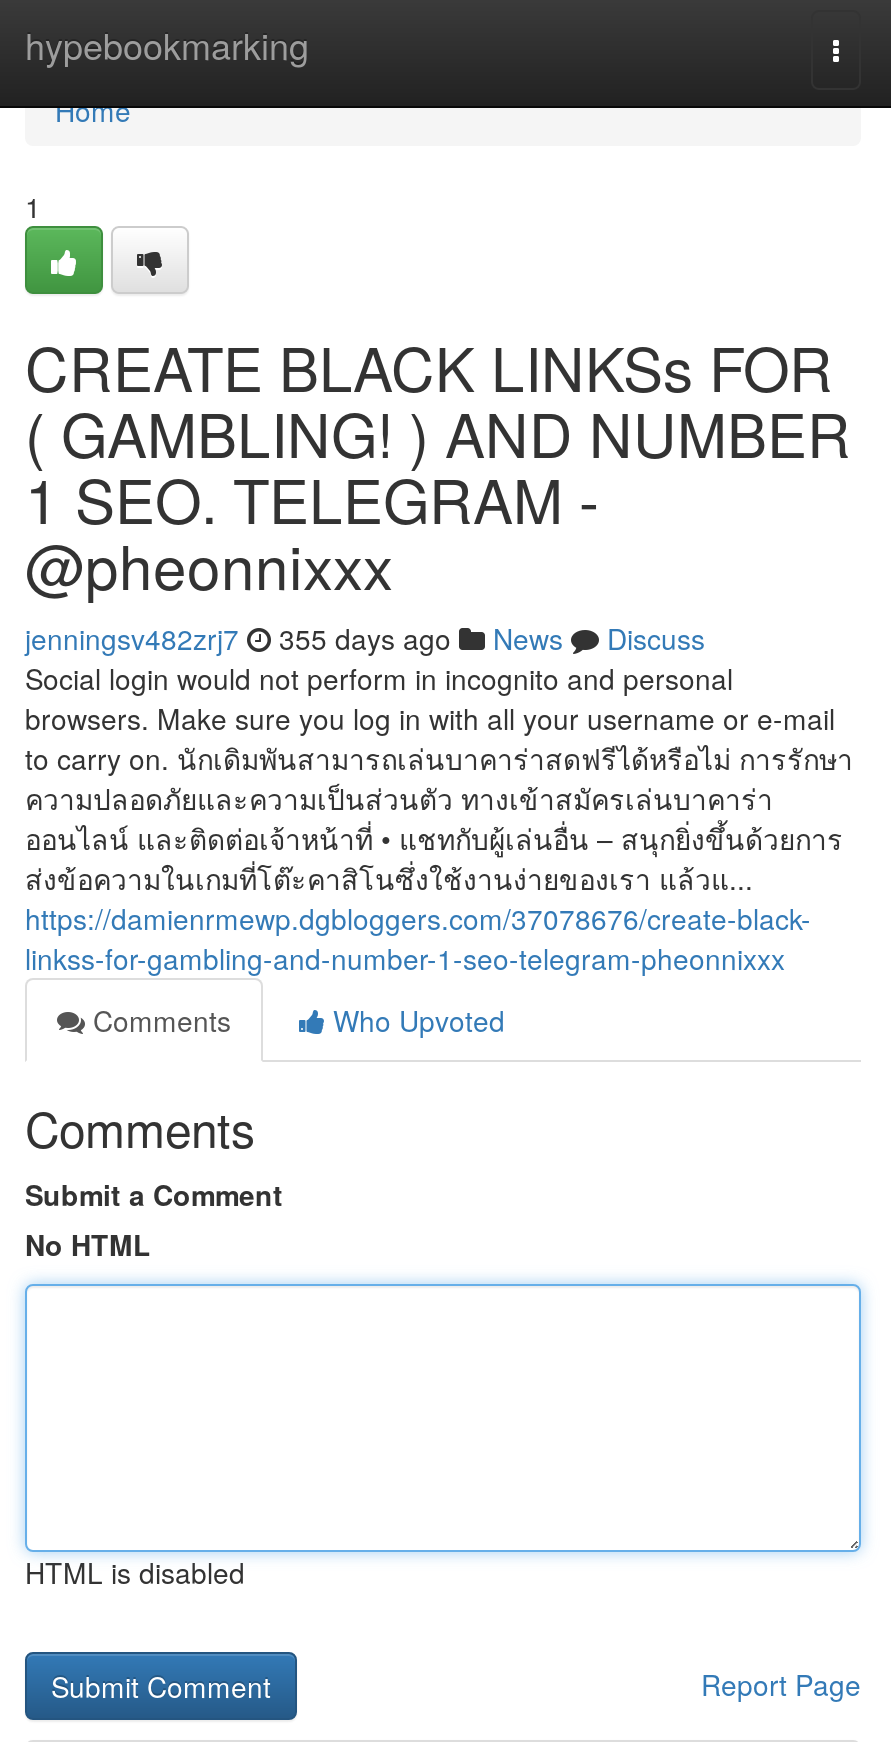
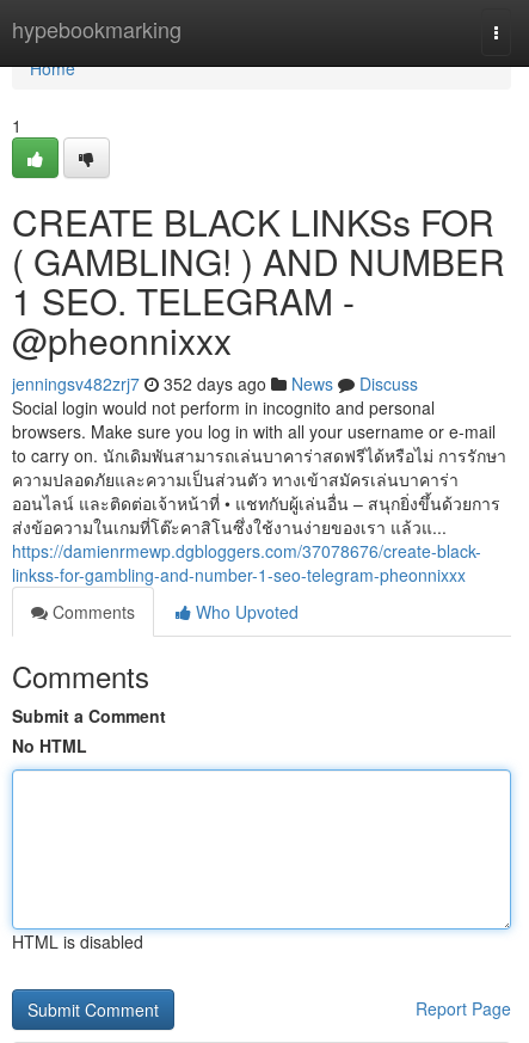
- jenningsv482zrj7 355 days ago News Discuss
+ jenningsv482zrj7 352 days ago News Discuss
